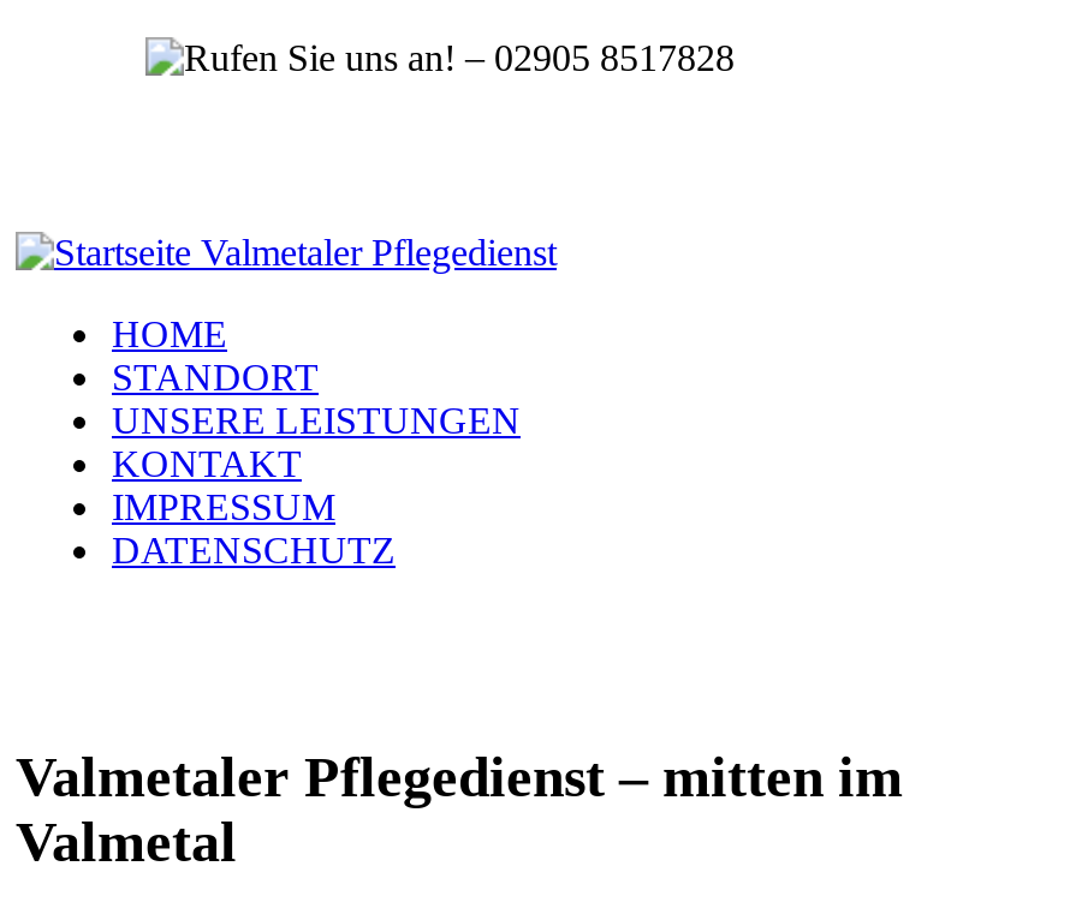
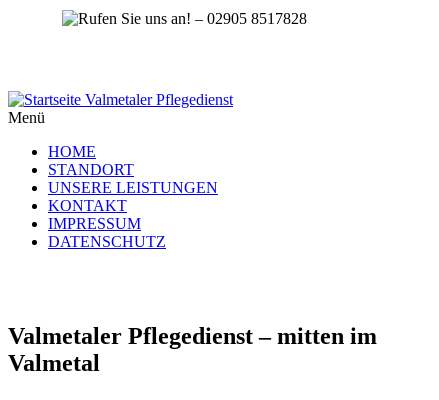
+ Menü
